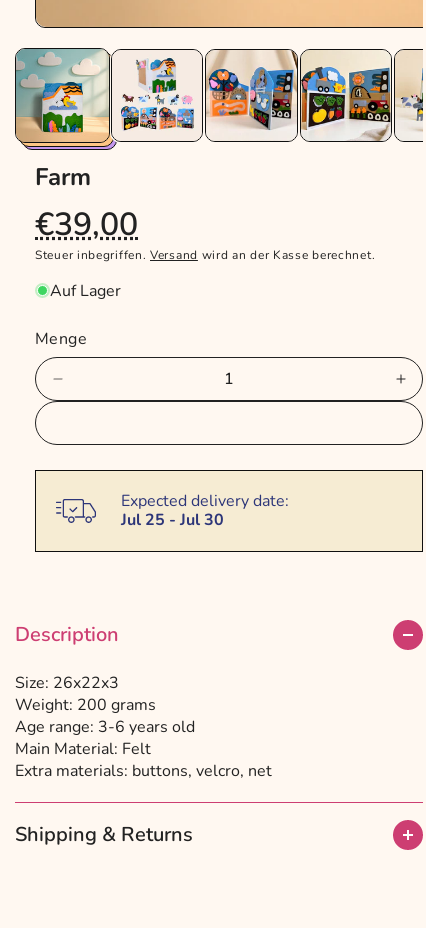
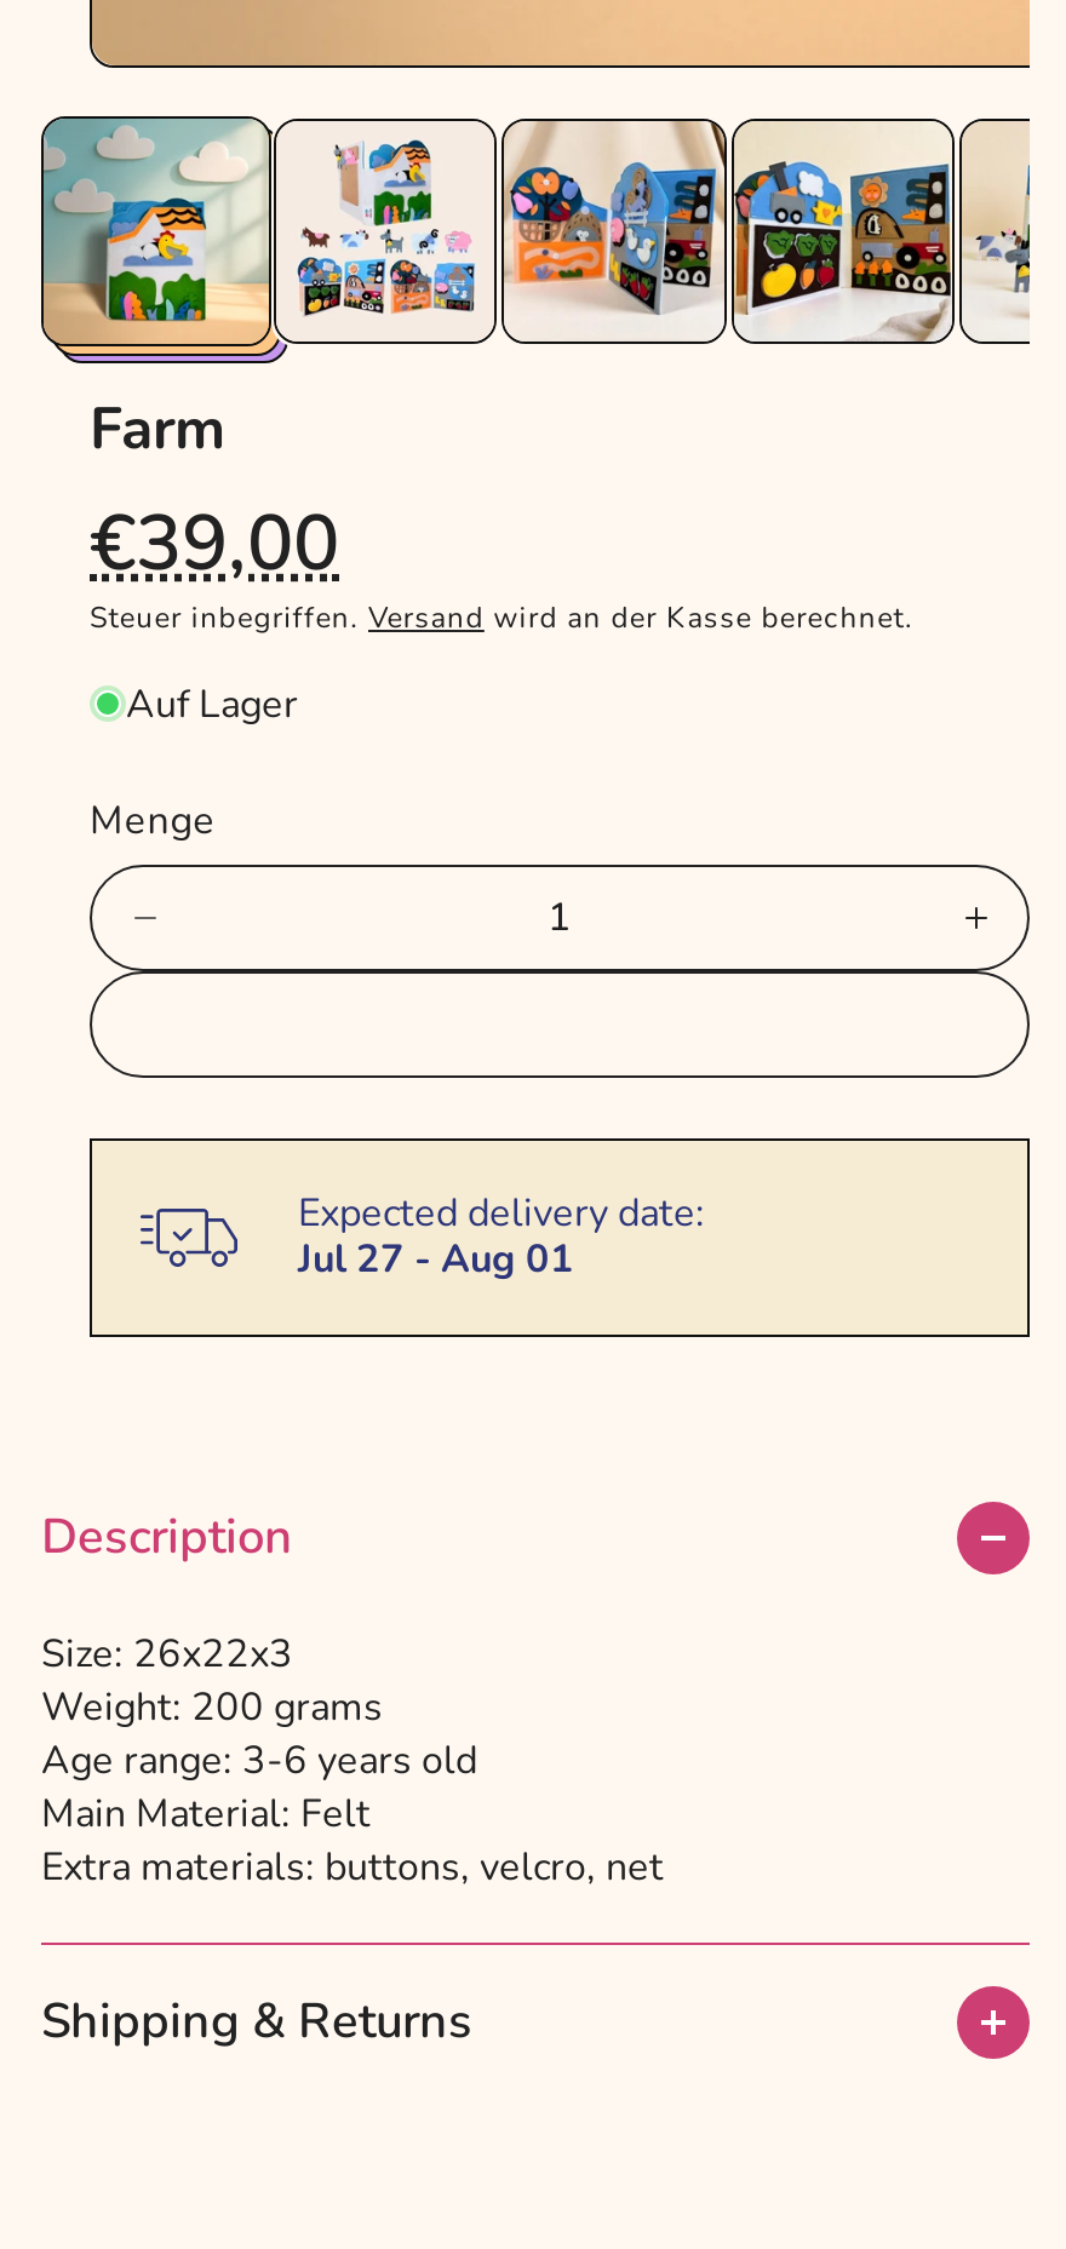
- Jul 25 - Jul 30
+ Jul 27 - Aug 01
